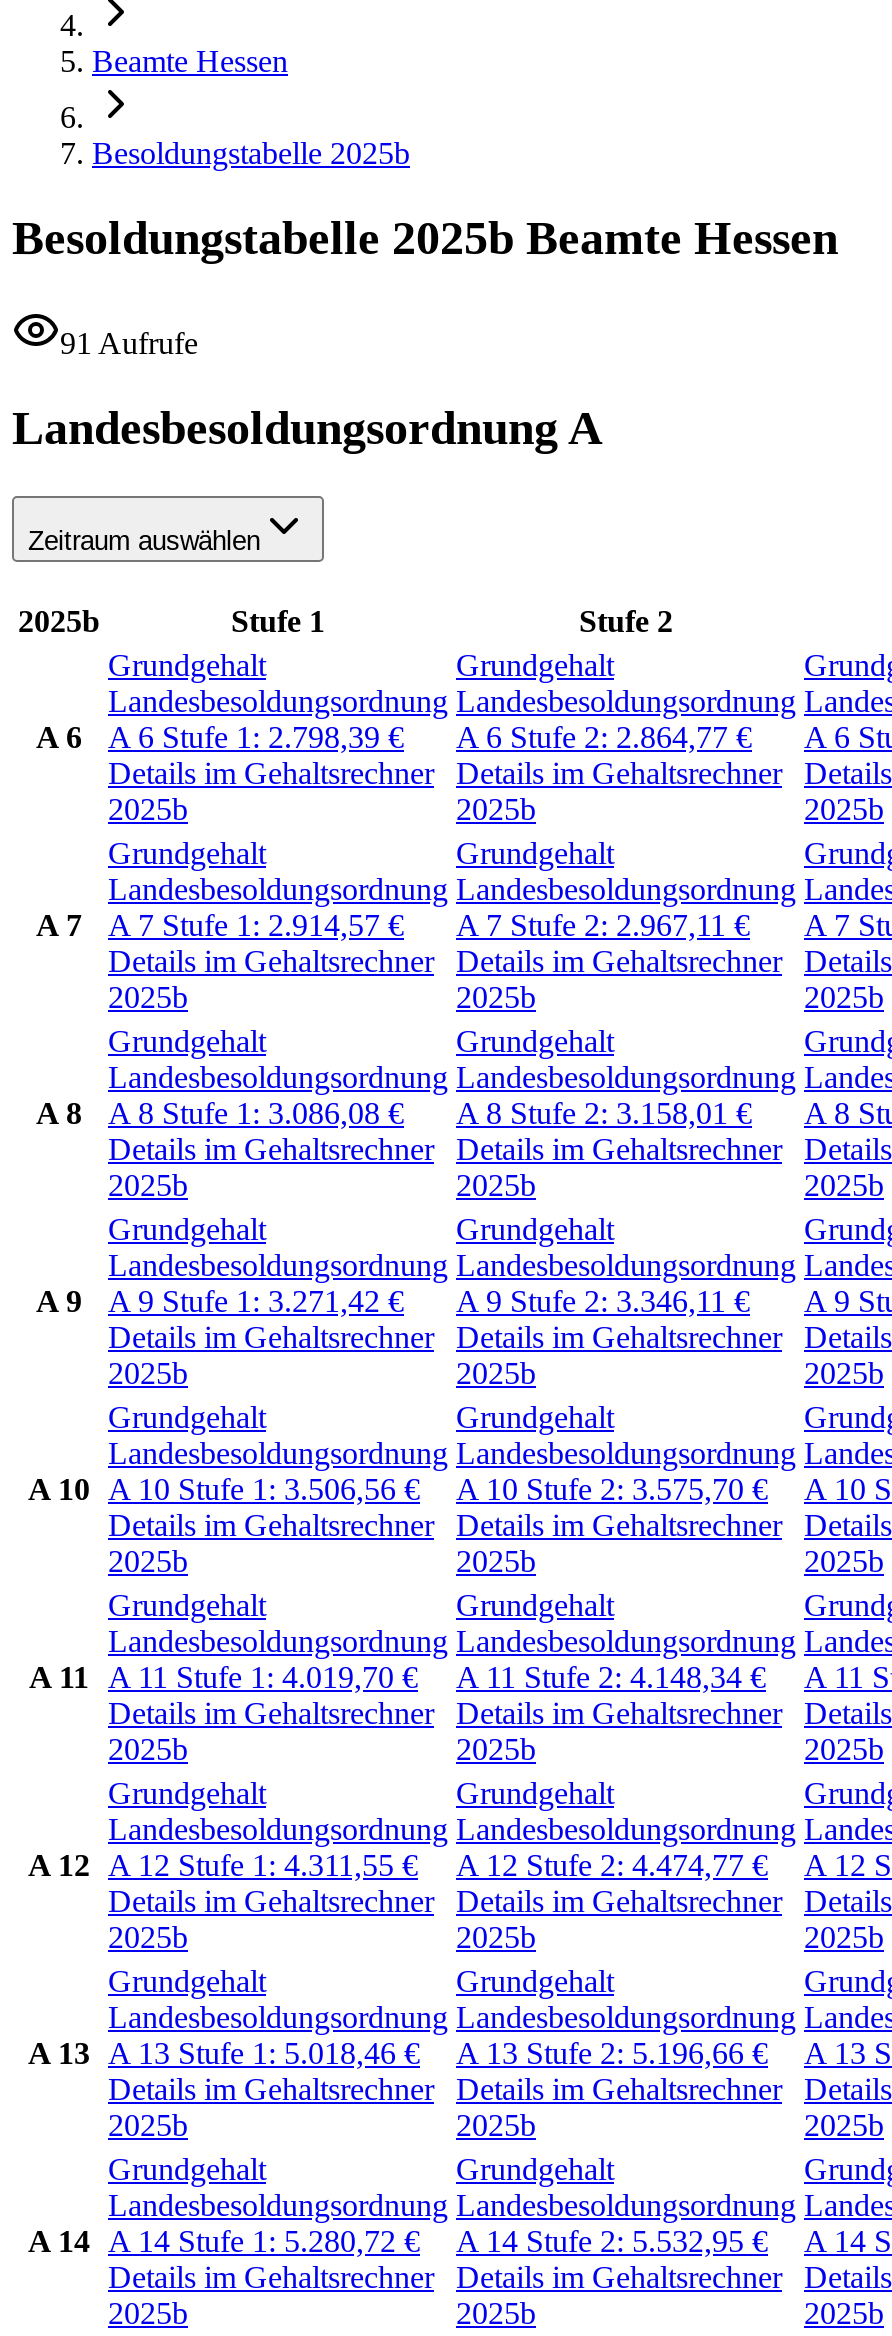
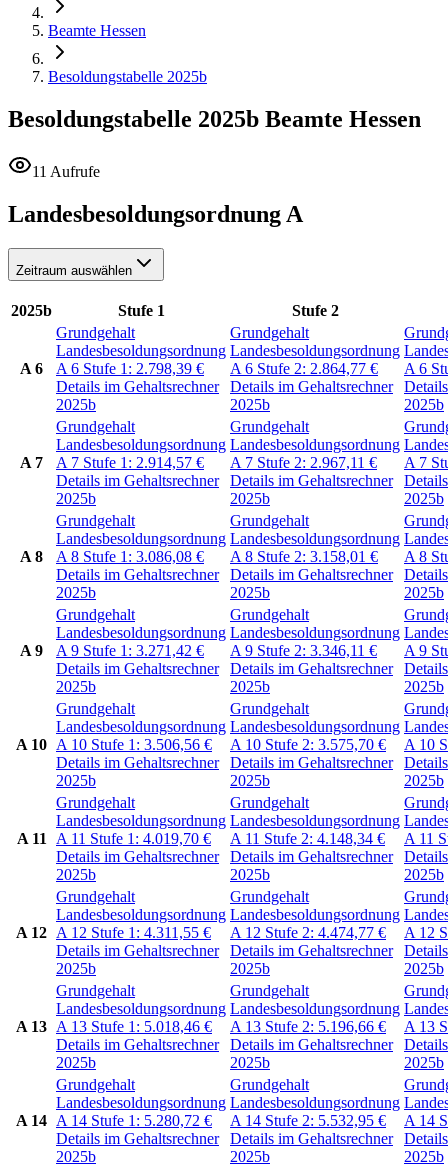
- 91 Aufrufe
+ 11 Aufrufe
